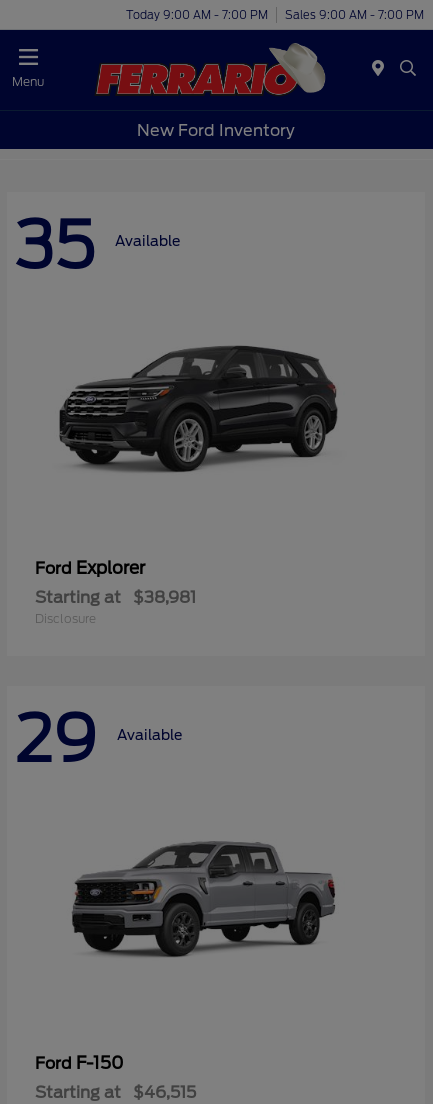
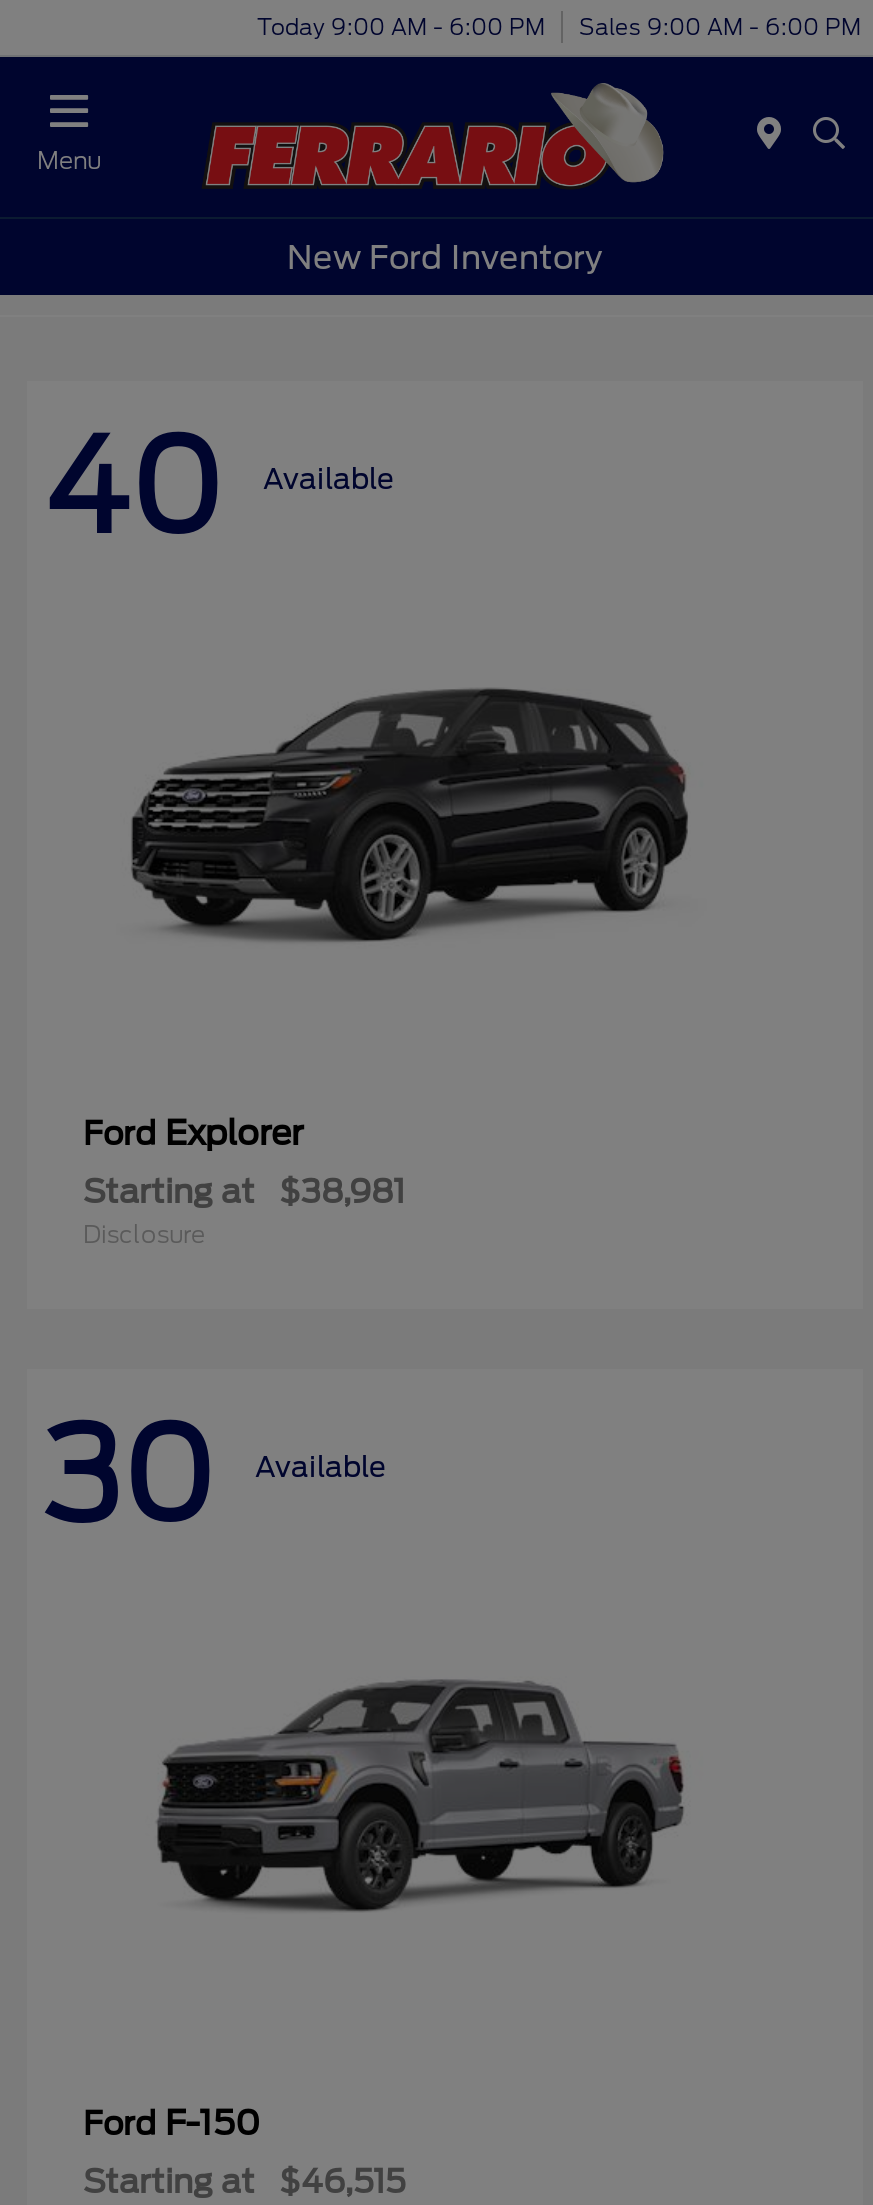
- Today 9:00 AM - 7:00 PM
+ Today 9:00 AM - 6:00 PM

- Sales 9:00 AM - 7:00 PM
+ Sales 9:00 AM - 6:00 PM

- 35 Available
+ 40 Available

- 29 Available
+ 30 Available
